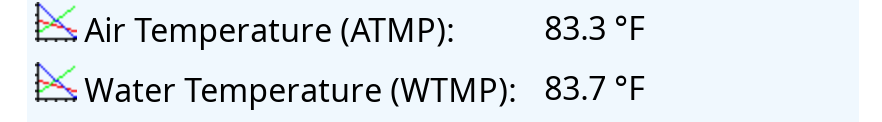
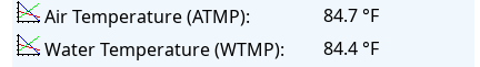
- 83.3 °F
+ 84.7 °F

- Water Temperature (WTMP): 83.7 °F
+ Water Temperature (WTMP): 84.4 °F
